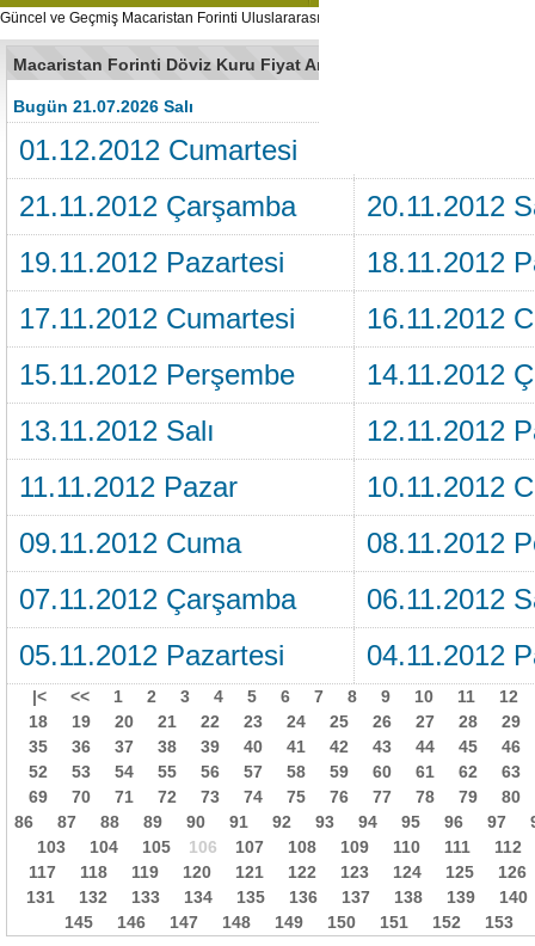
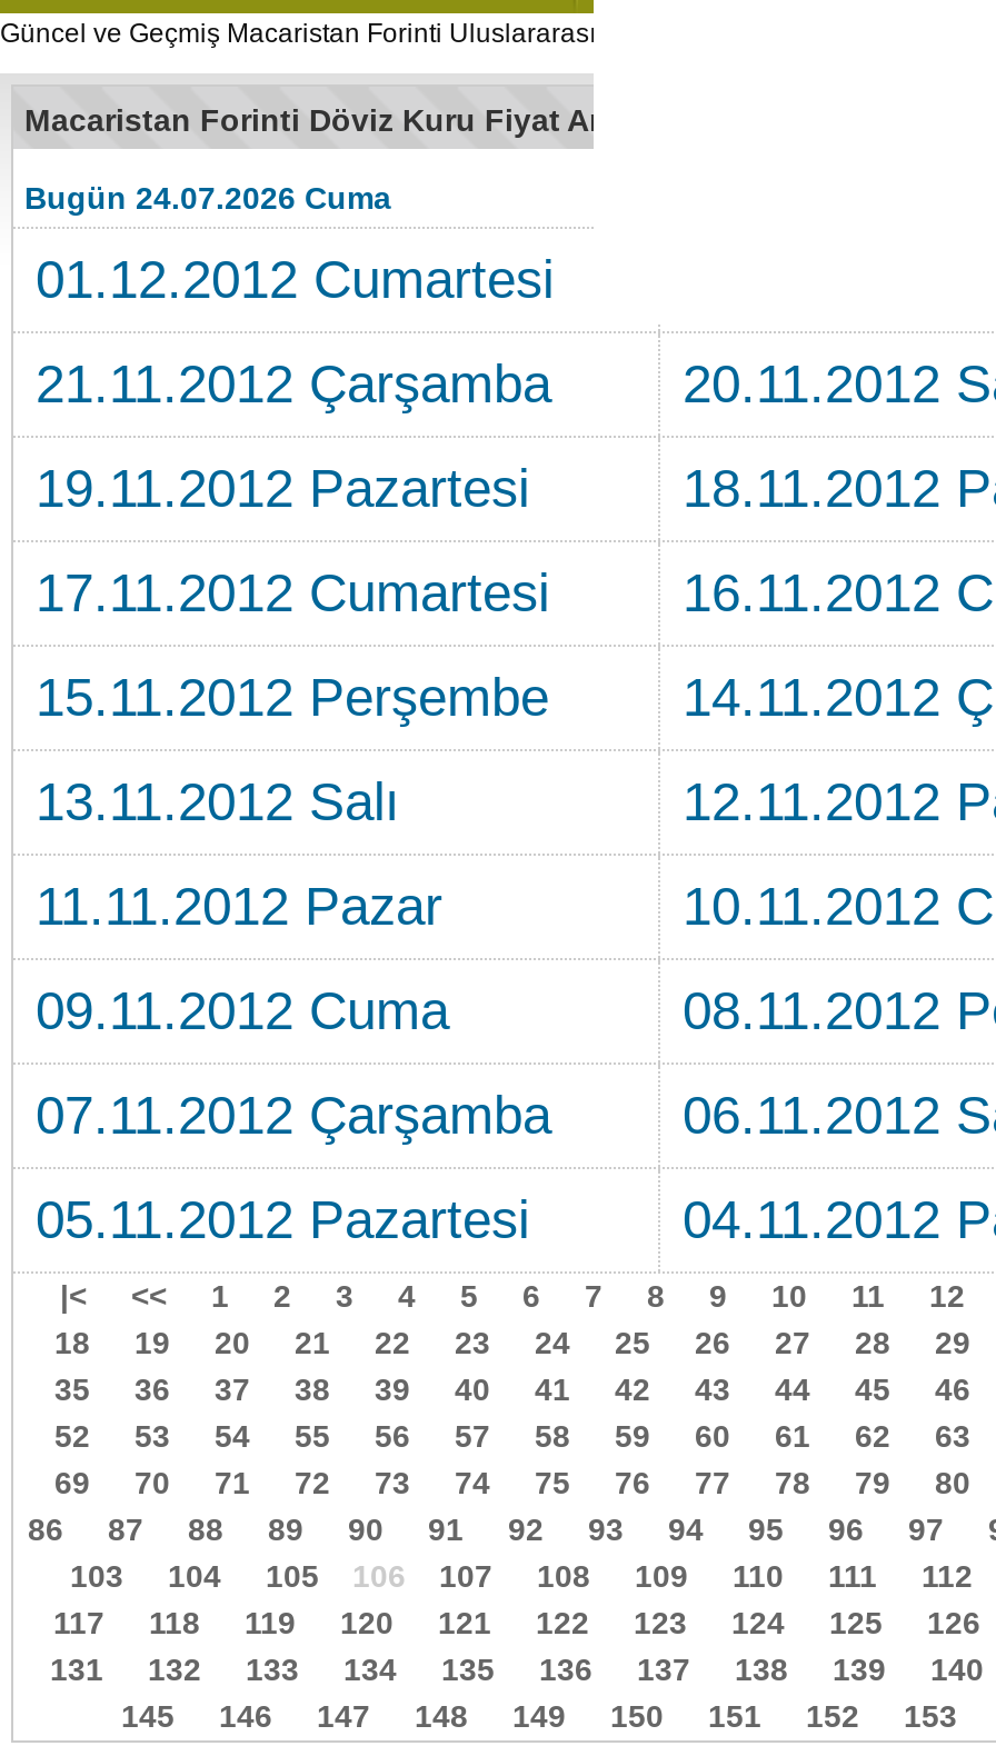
- Bugün 21.07.2026 Salı
+ Bugün 24.07.2026 Cuma
